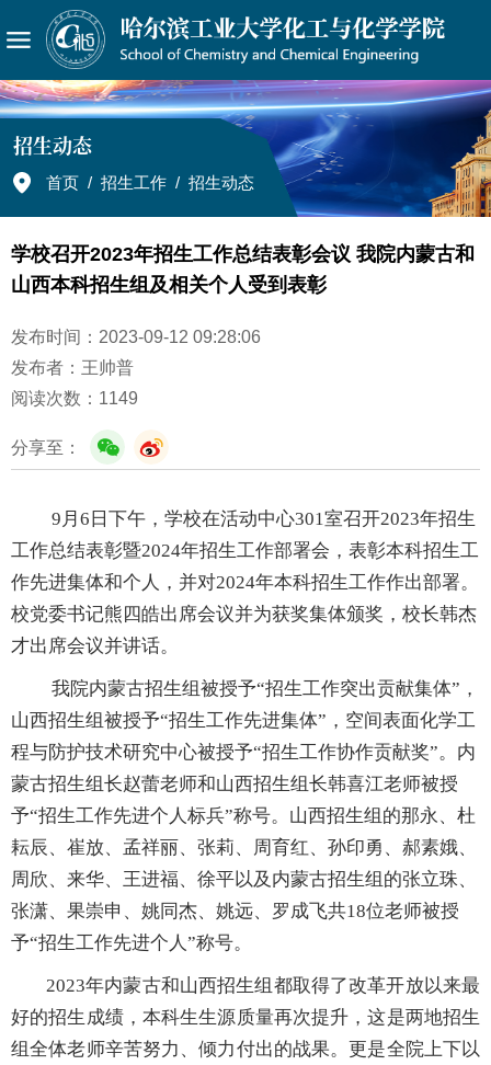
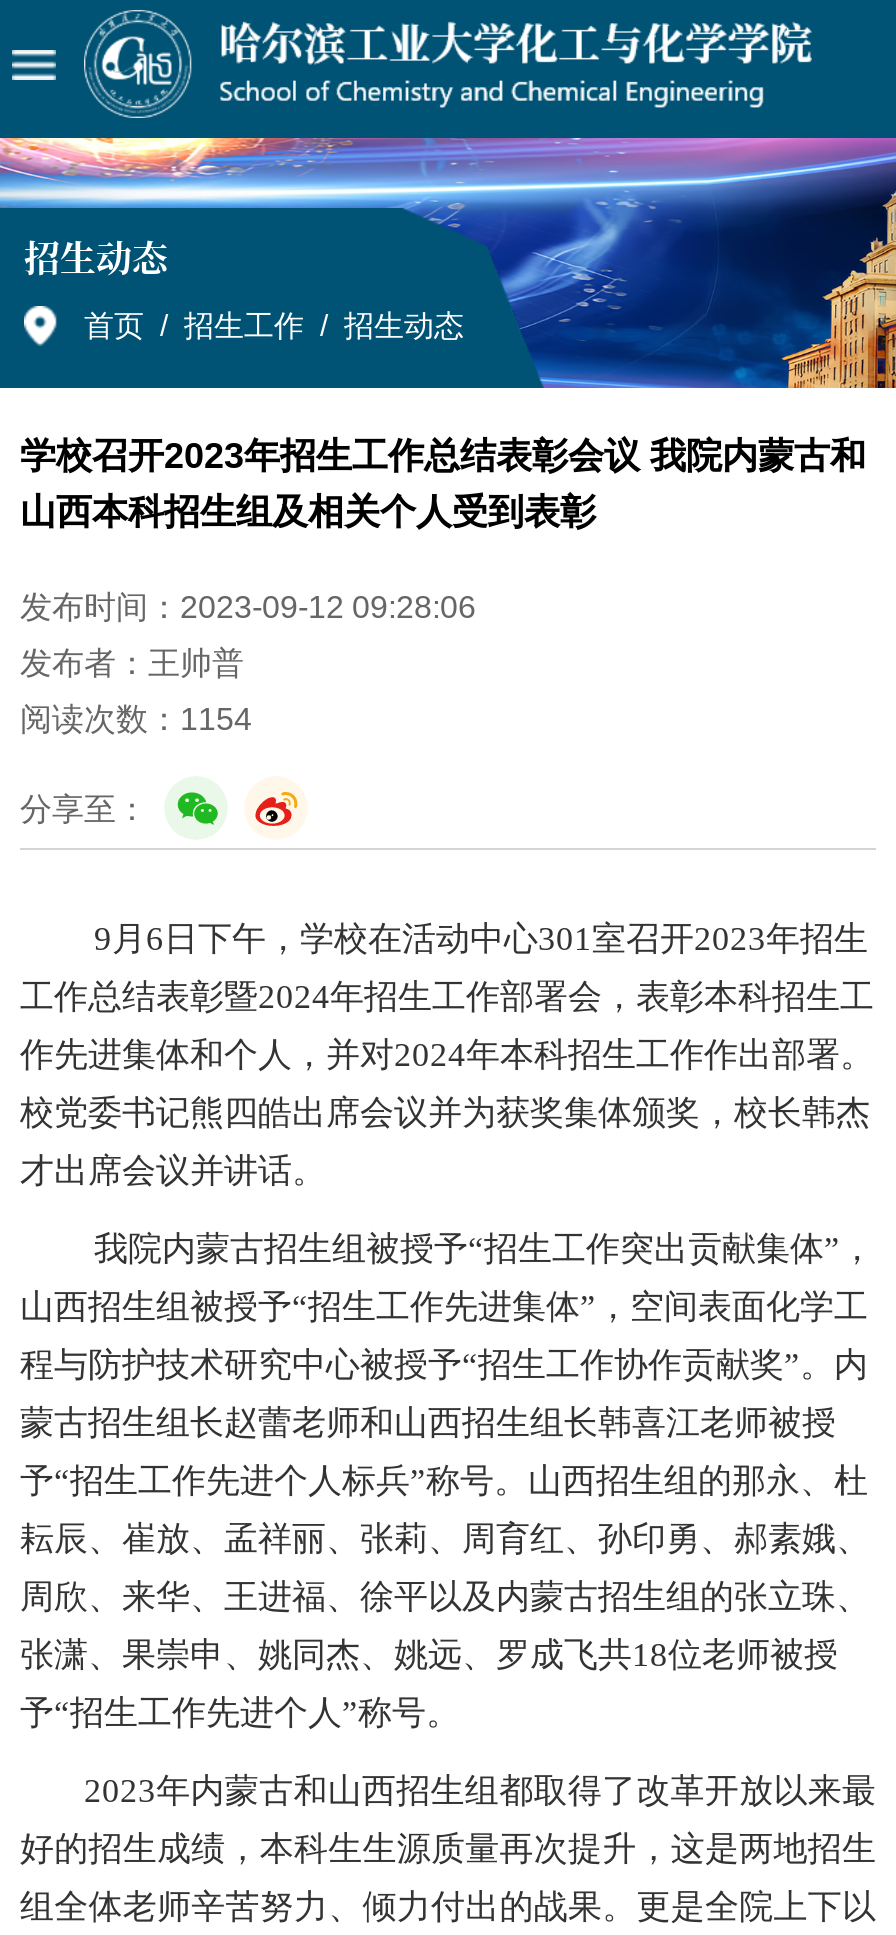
- 阅读次数：1149
+ 阅读次数：1154
